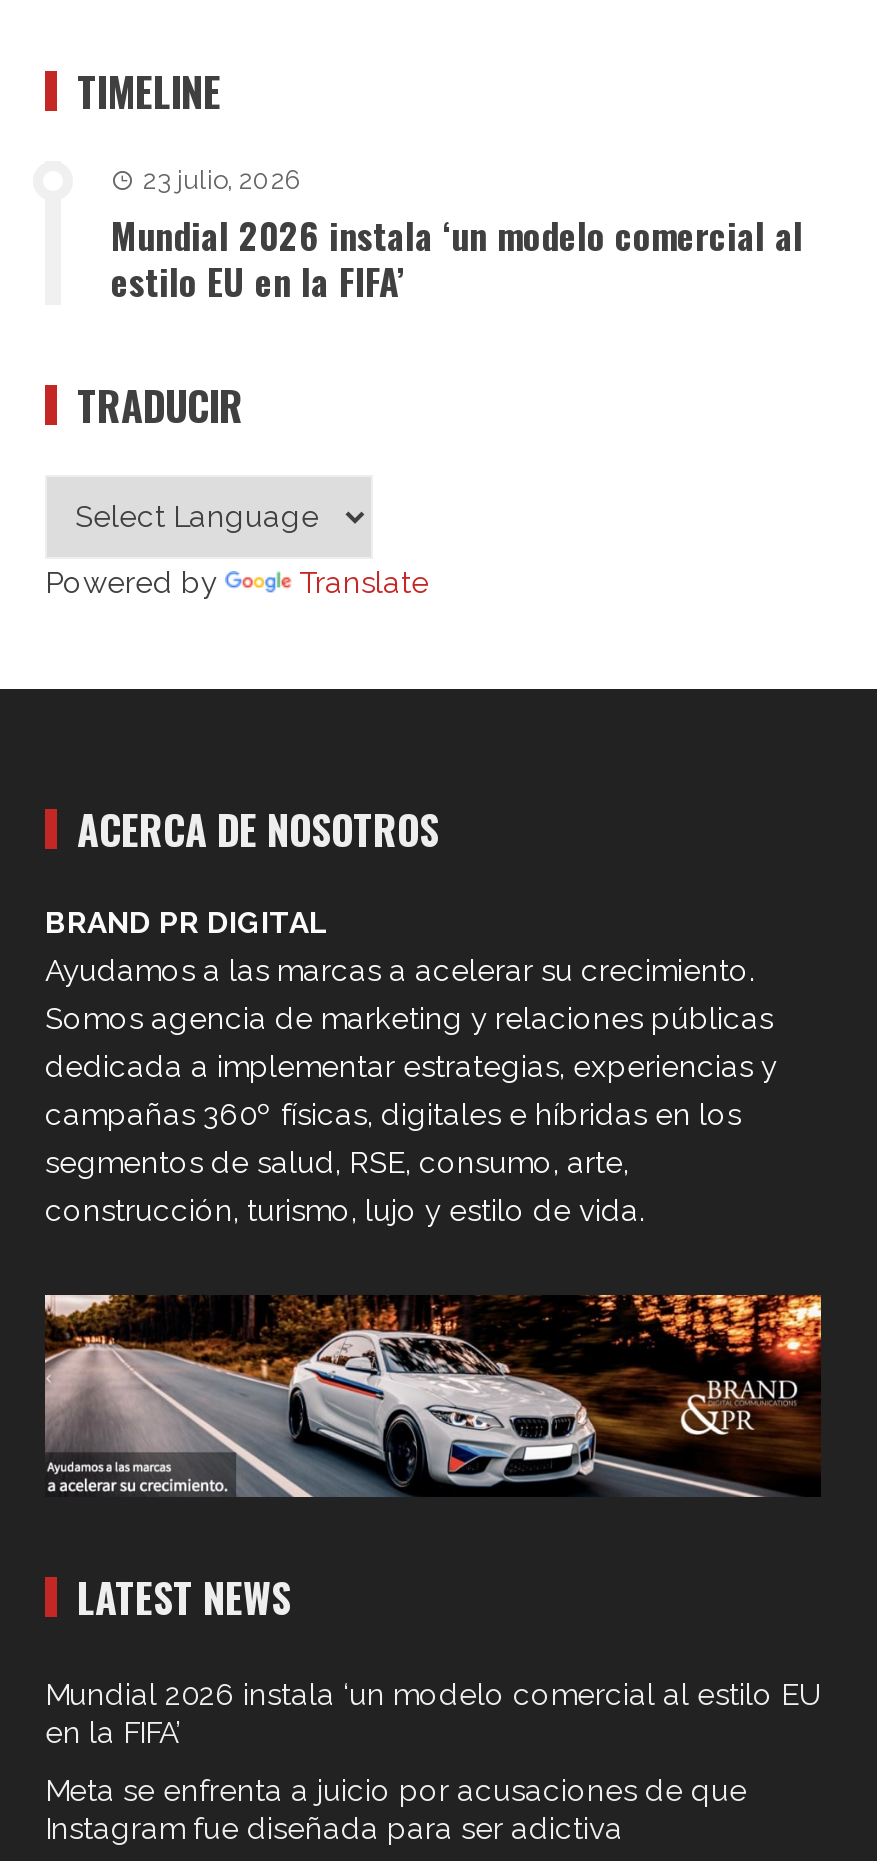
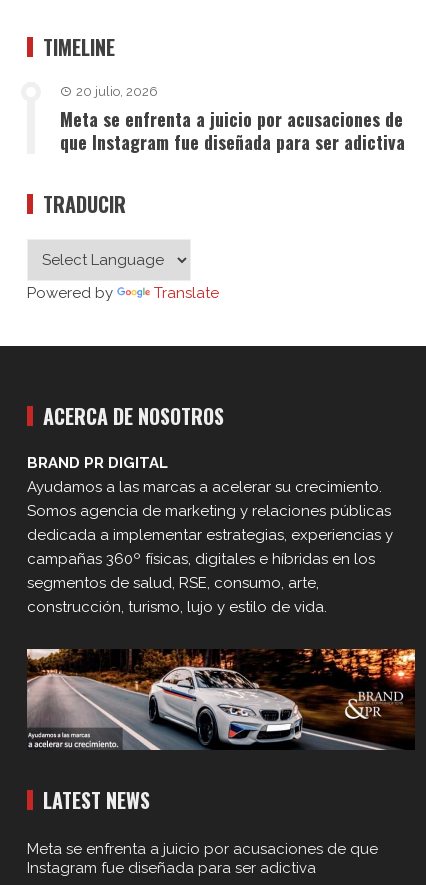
- 23 julio, 2026
- Mundial 2026 instala ‘un modelo comercial al
- estilo EU en la FIFA’
+ 20 julio, 2026
+ Meta se enfrenta a juicio por acusaciones de
+ que Instagram fue diseñada para ser adictiva

- Mundial 2026 instala ‘un modelo comercial al estilo EU
- en la FIFA’
